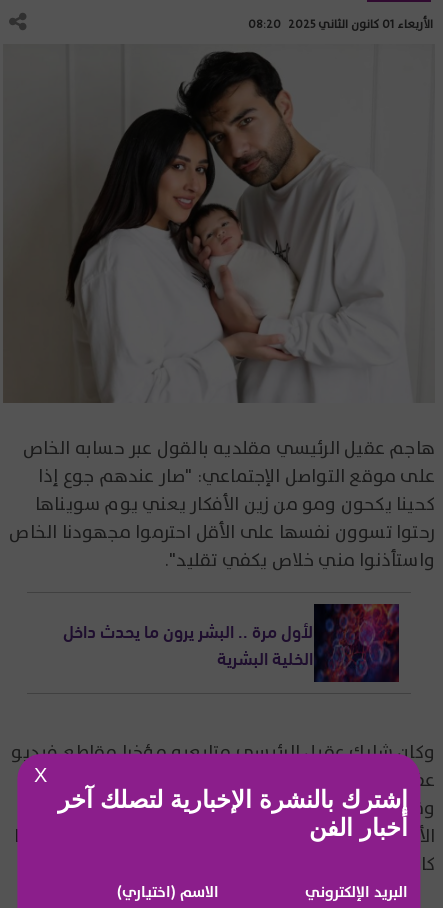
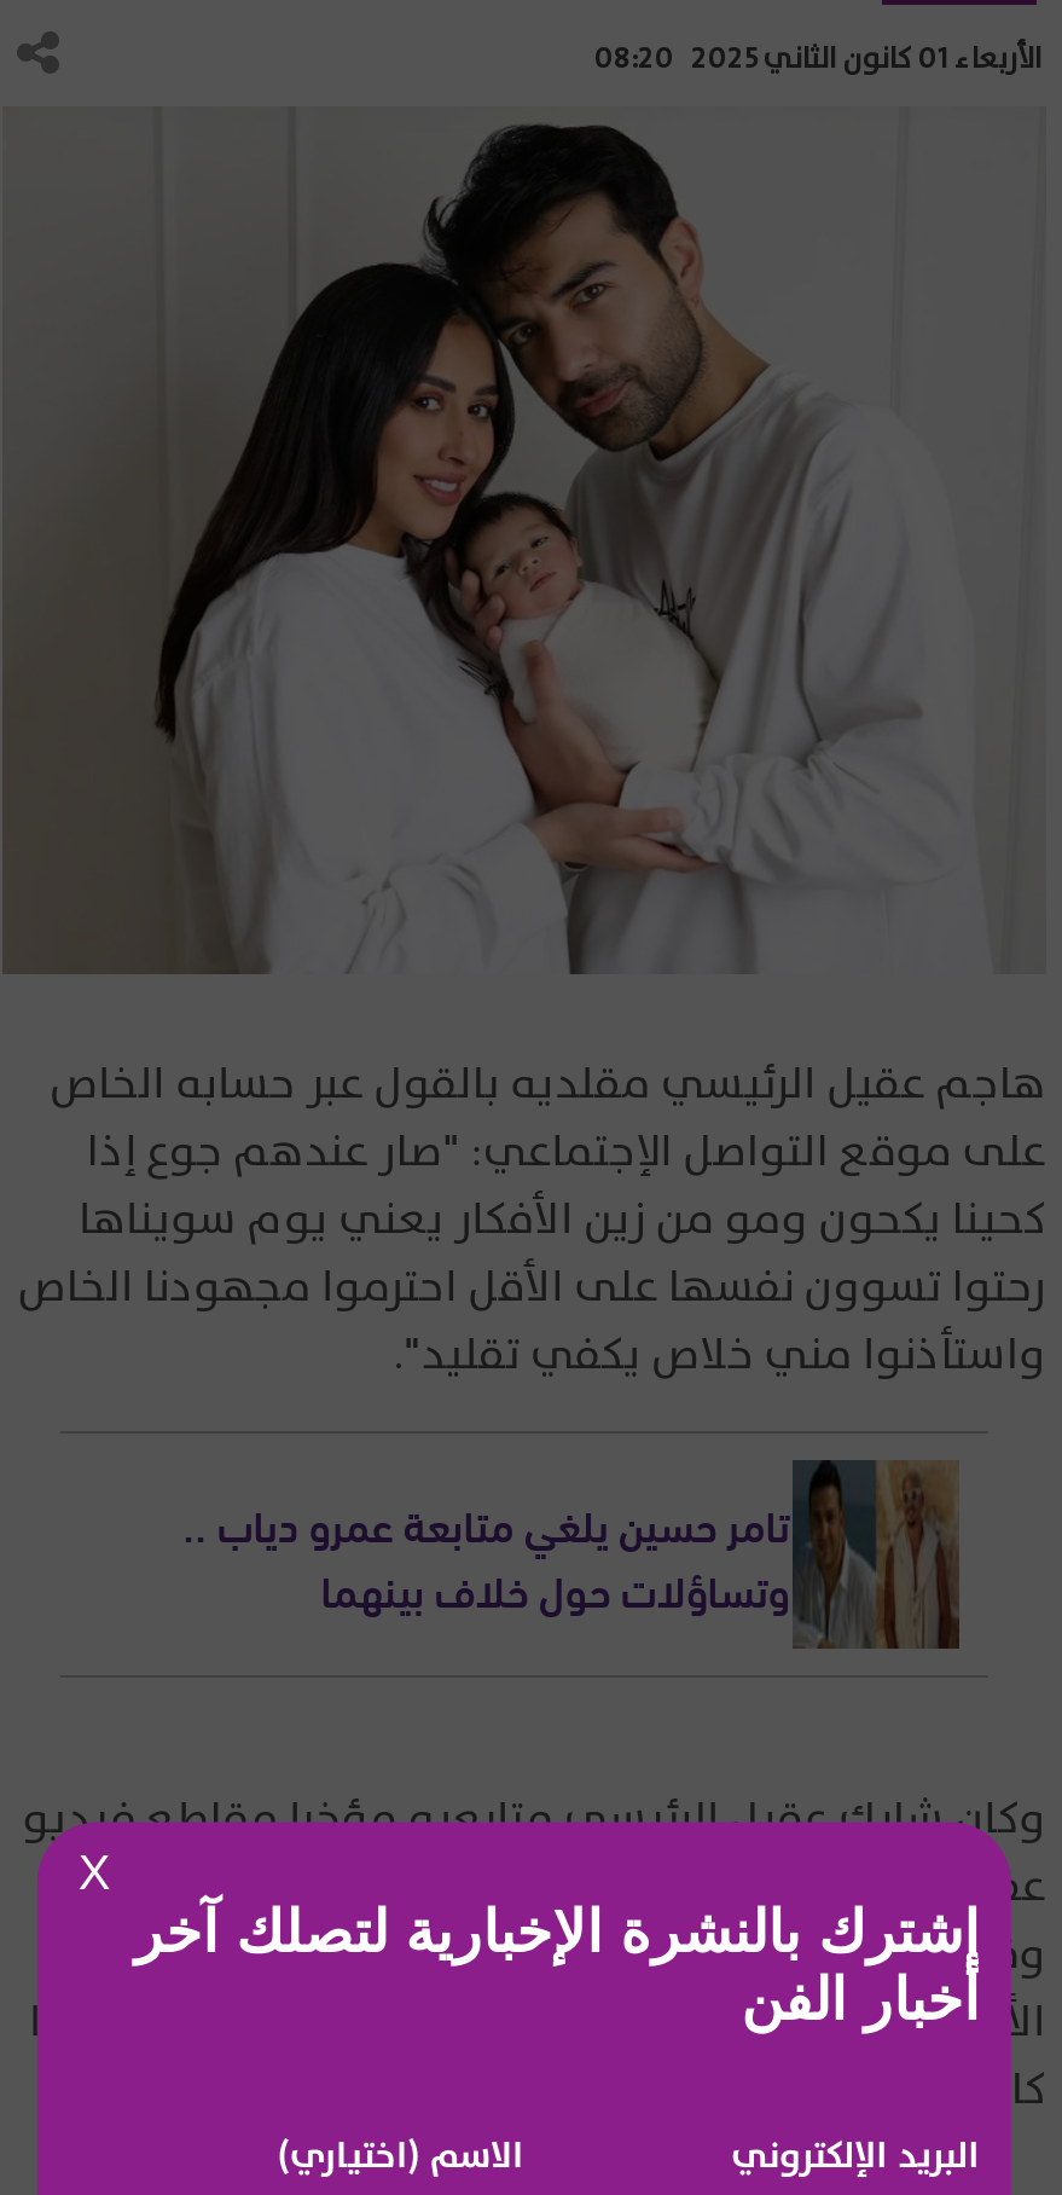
- [image]
- لأول مرة .. البشر يرون ما يحدث داخل
- الخلية البشرية
+ [image]
+ تامر حسين يلغي متابعة عمرو دياب ..
+ وتساؤلات حول خلاف بينهما
